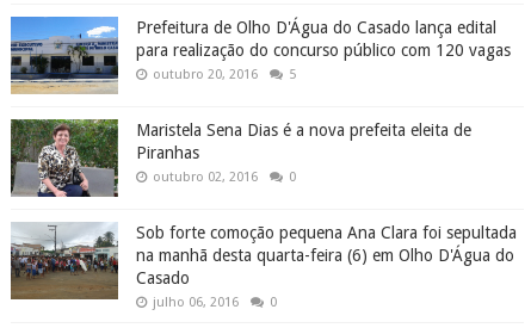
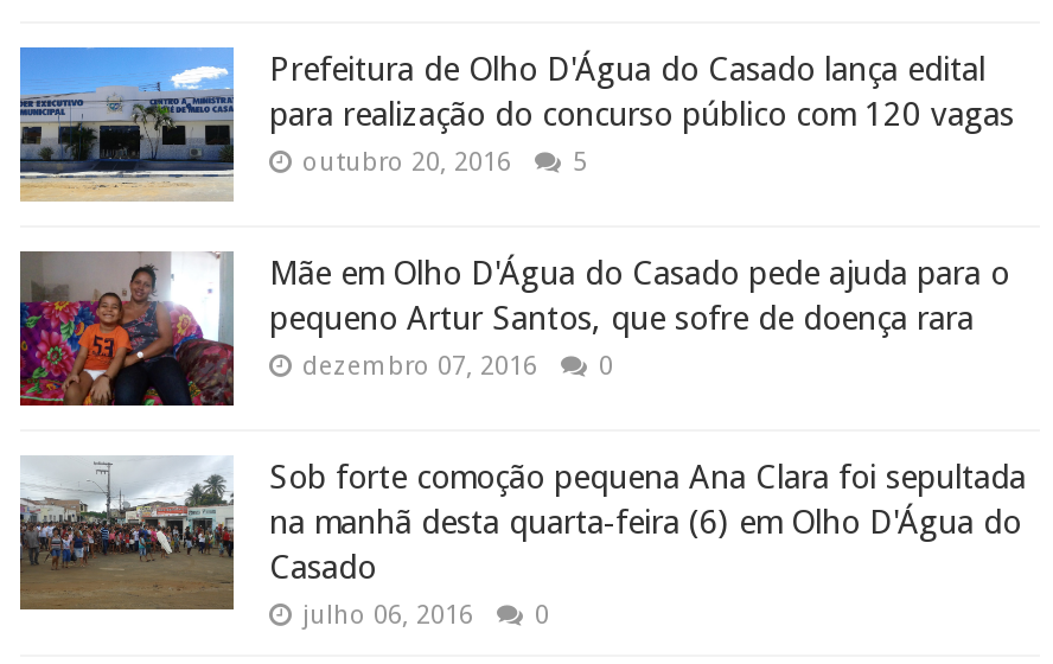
- [image]
- Maristela Sena Dias é a nova prefeita eleita de
- Piranhas
- outubro 02, 2016
+ [image]
+ Mãe em Olho D'Água do Casado pede ajuda para o
+ pequeno Artur Santos, que sofre de doença rara
+ dezembro 07, 2016
